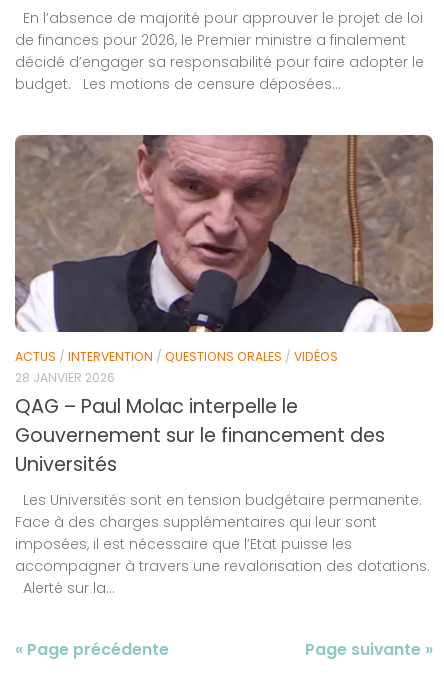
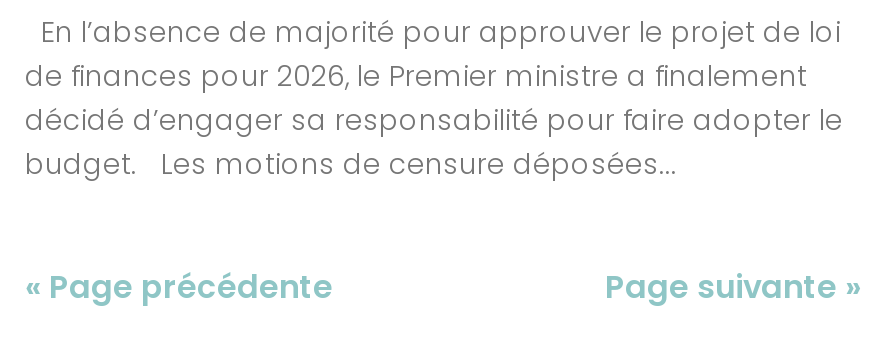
- [image]
- ACTUS / INTERVENTION / QUESTIONS ORALES / VIDÉOS
- 28 JANVIER 2026
- QAG – Paul Molac interpelle le
- Gouvernement sur le financement des
- Universités
- Les Universités sont en tension budgétaire permanente.
- Face à des charges supplémentaires qui leur sont
- imposées, il est nécessaire que l’Etat puisse les
- accompagner à travers une revalorisation des dotations.
- Alerté sur la...
